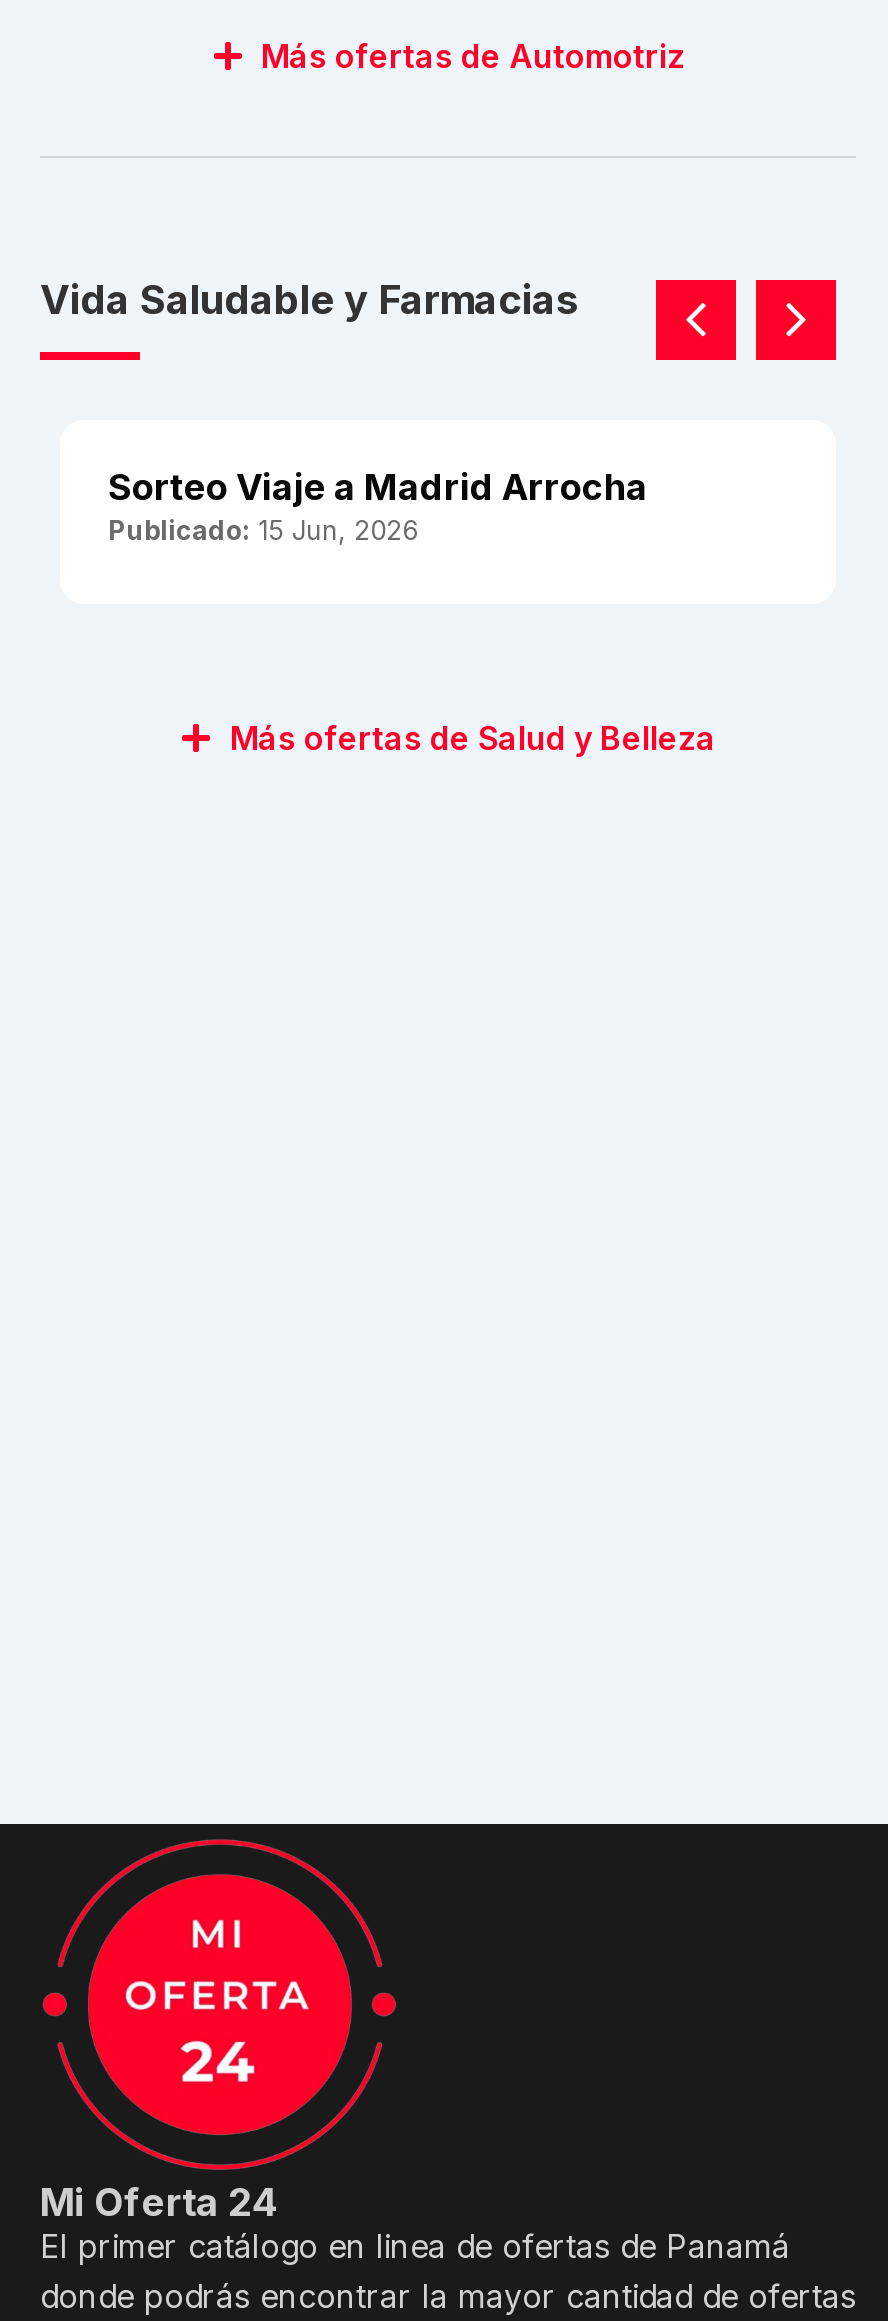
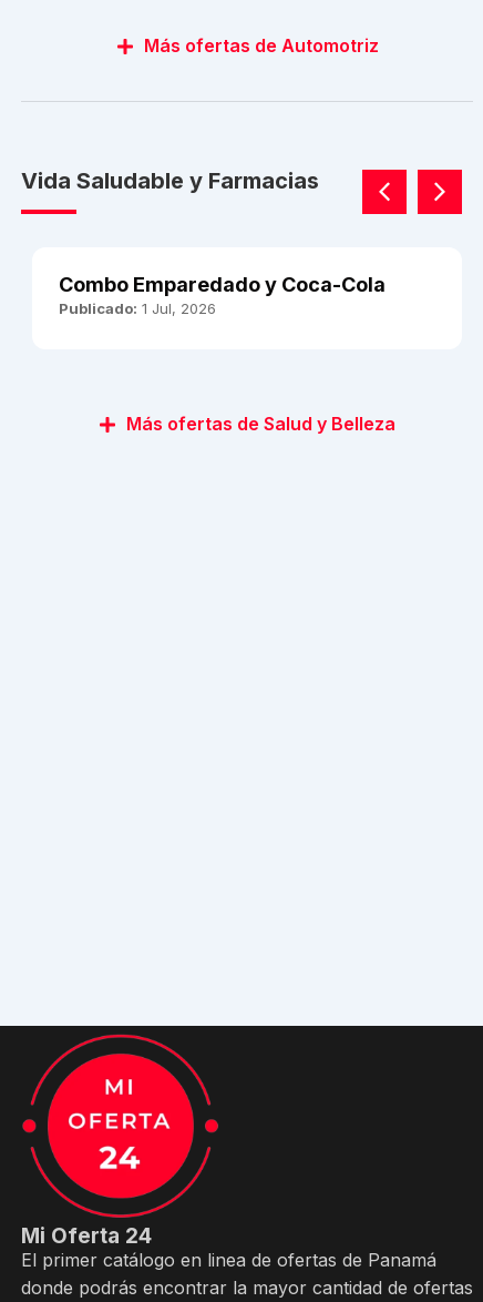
- Sorteo Viaje a Madrid Arrocha
- Publicado: 15 Jun, 2026
+ Combo Emparedado y Coca-Cola
+ Publicado: 1 Jul, 2026
